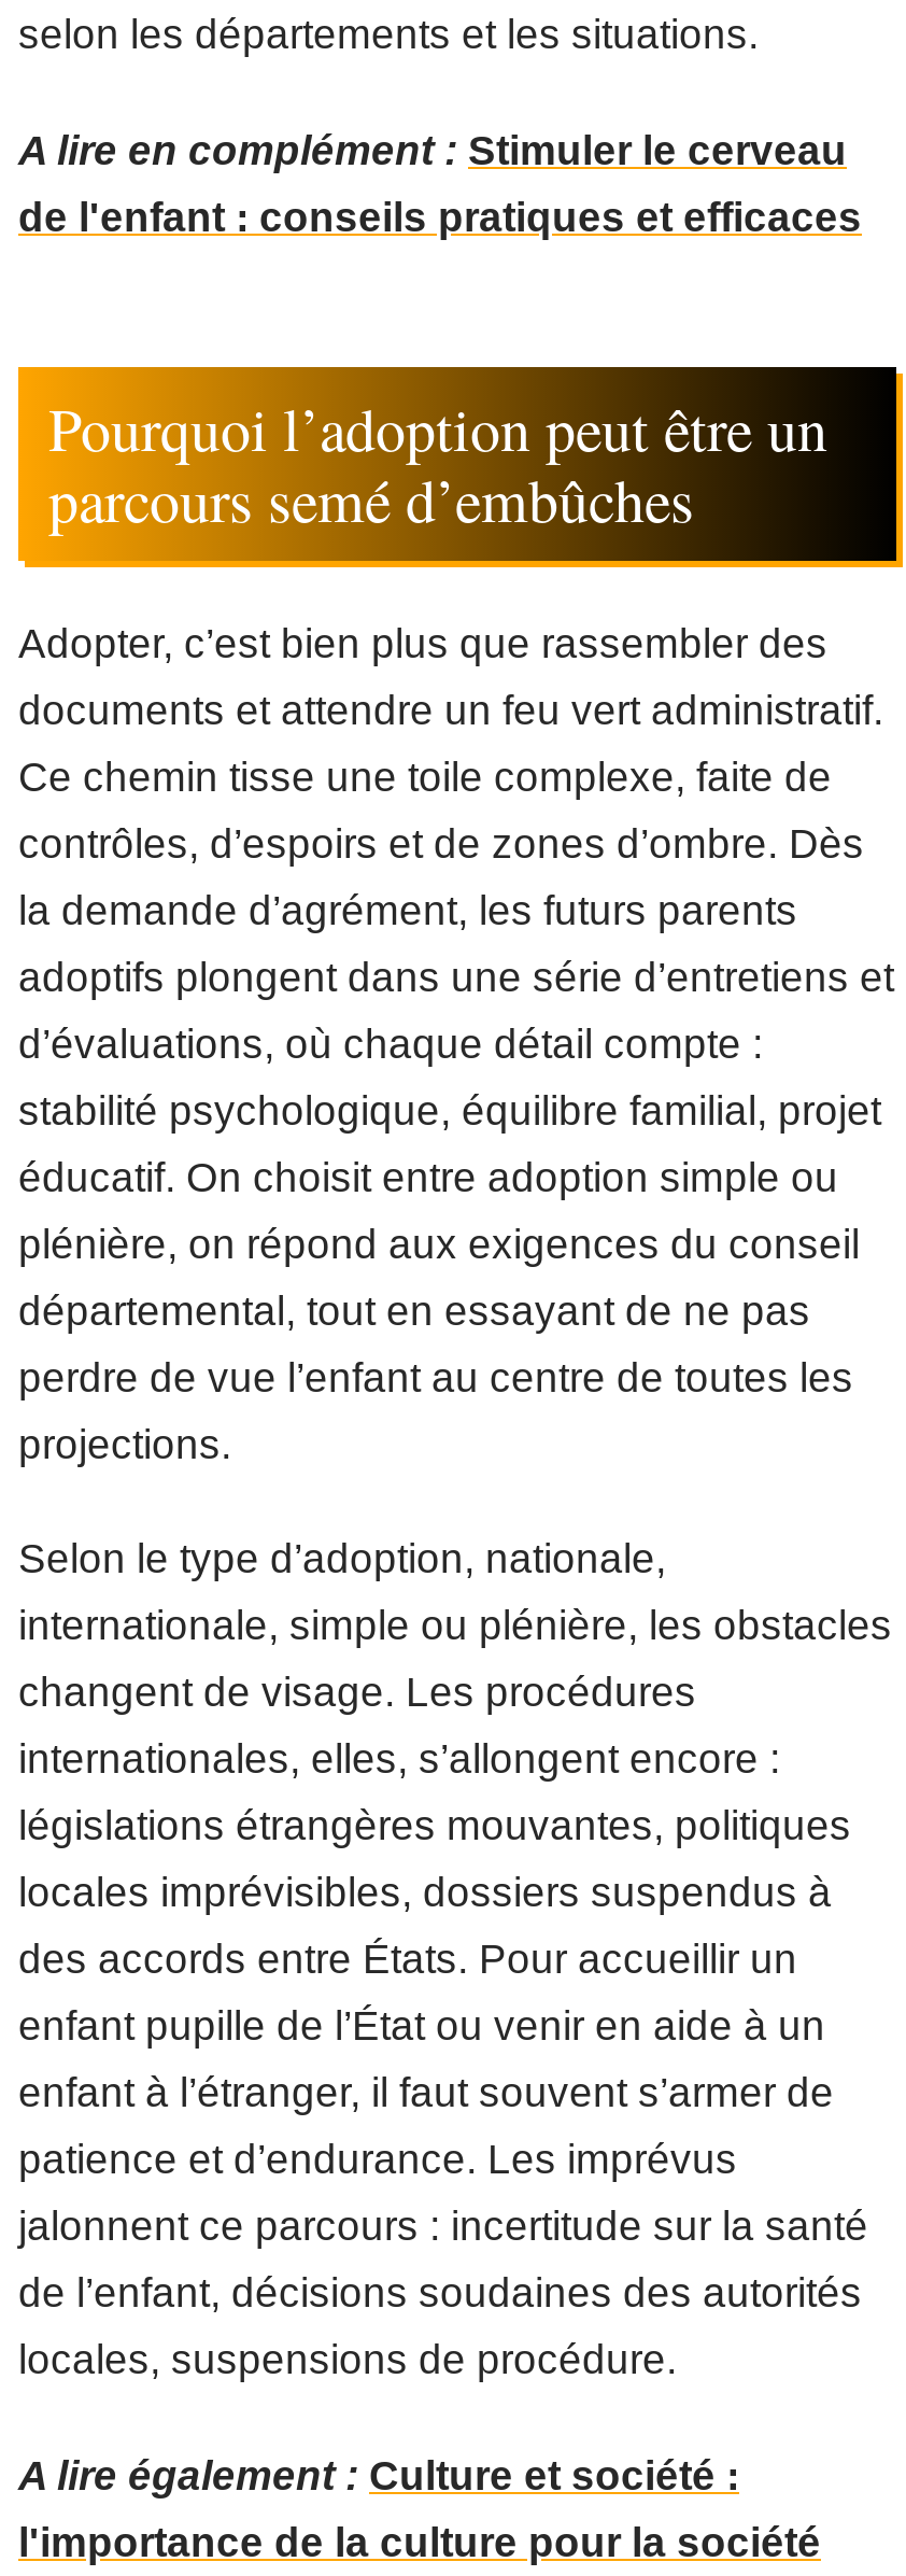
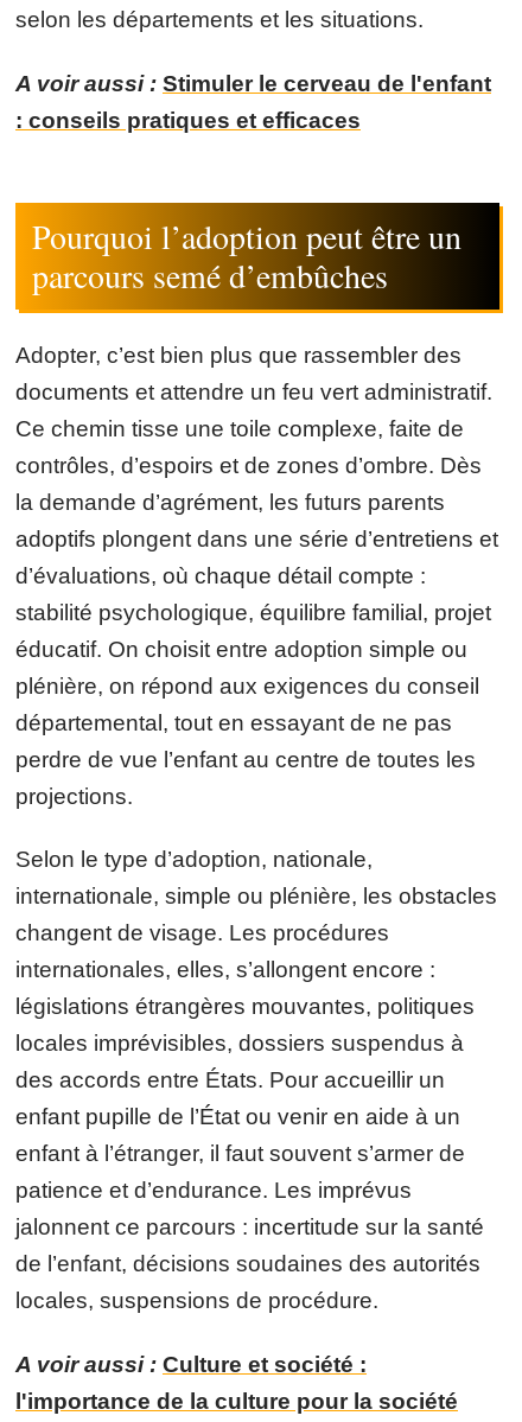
- A lire en complément : Stimuler le cerveau
+ A voir aussi : Stimuler le cerveau de l'enfant

- de l'enfant : conseils pratiques et efficaces
+ : conseils pratiques et efficaces

- A lire également : Culture et société :
+ A voir aussi : Culture et société :
